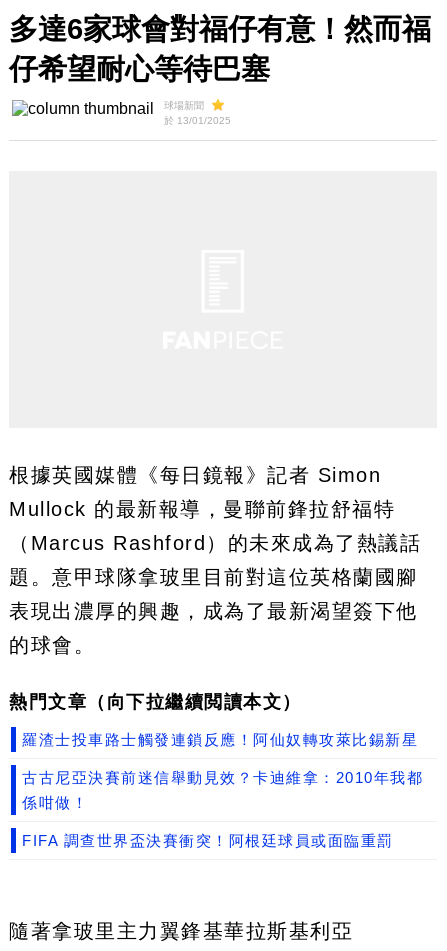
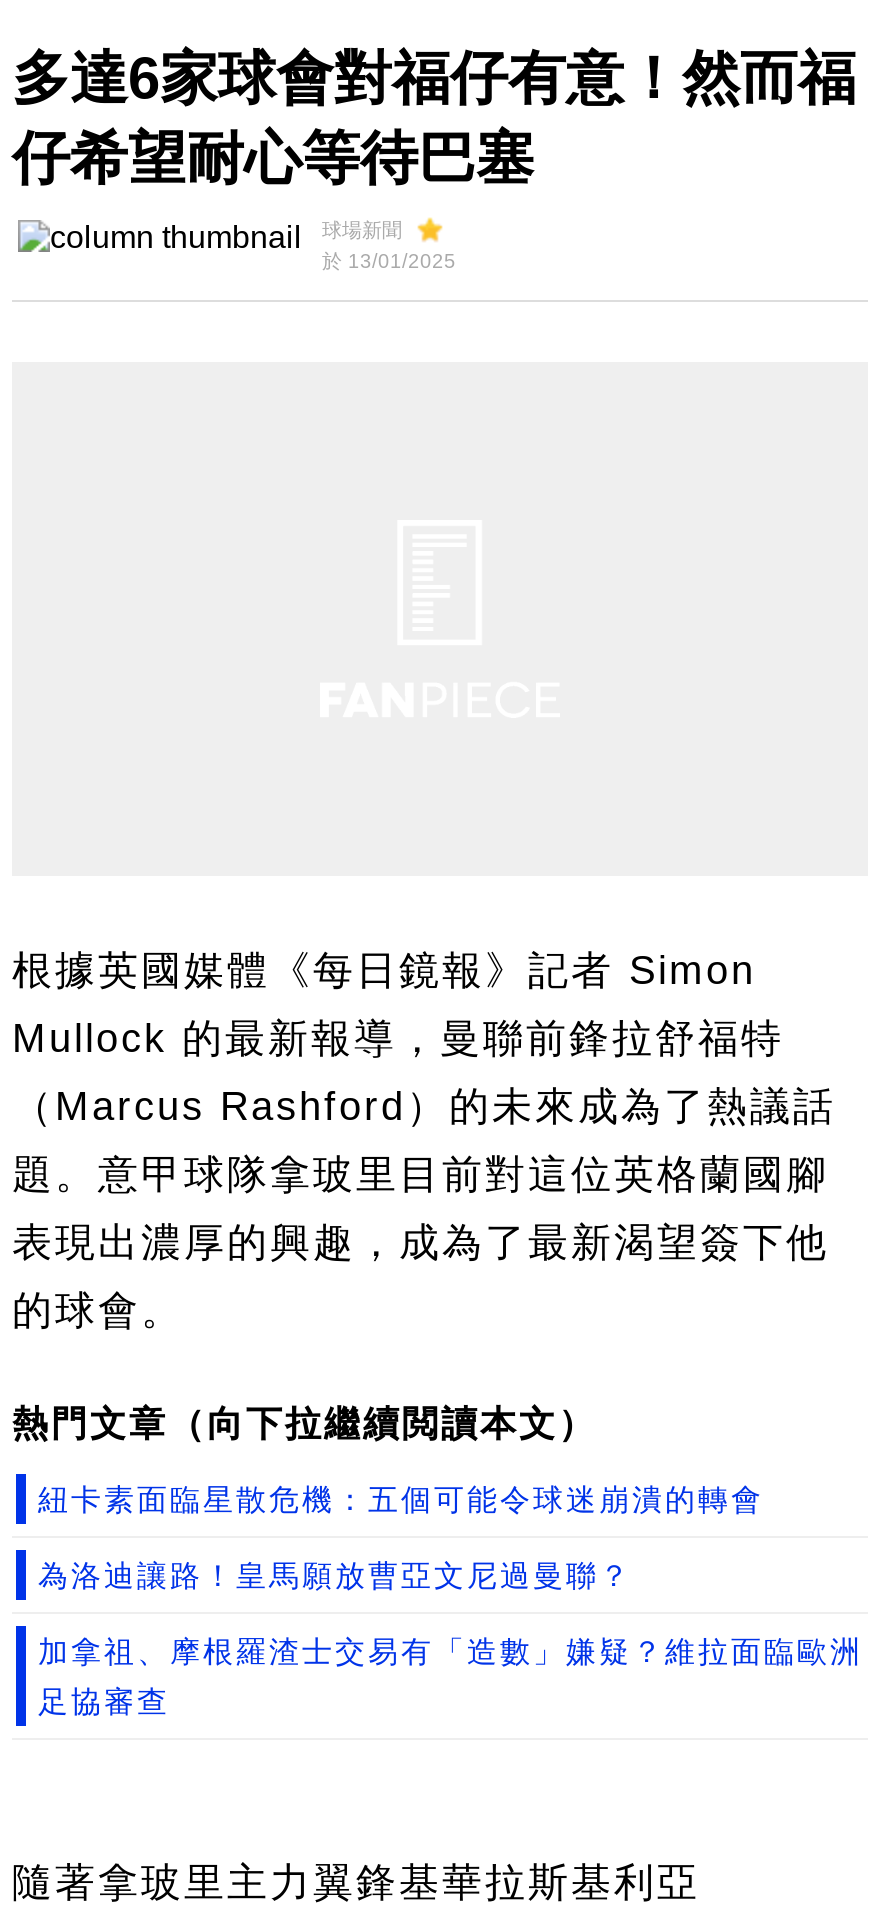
- 羅渣士投車路士觸發連鎖反應！阿仙奴轉攻萊比錫新星
+ 紐卡素面臨星散危機：五個可能令球迷崩潰的轉會

- 古古尼亞決賽前迷信舉動見效？卡迪維拿：2010年我都
+ 為洛迪讓路！皇馬願放曹亞文尼過曼聯？

- 係咁做！
+ 加拿祖、摩根羅渣士交易有「造數」嫌疑？維拉面臨歐洲

- FIFA 調查世界盃決賽衝突！阿根廷球員或面臨重罰
+ 足協審查
